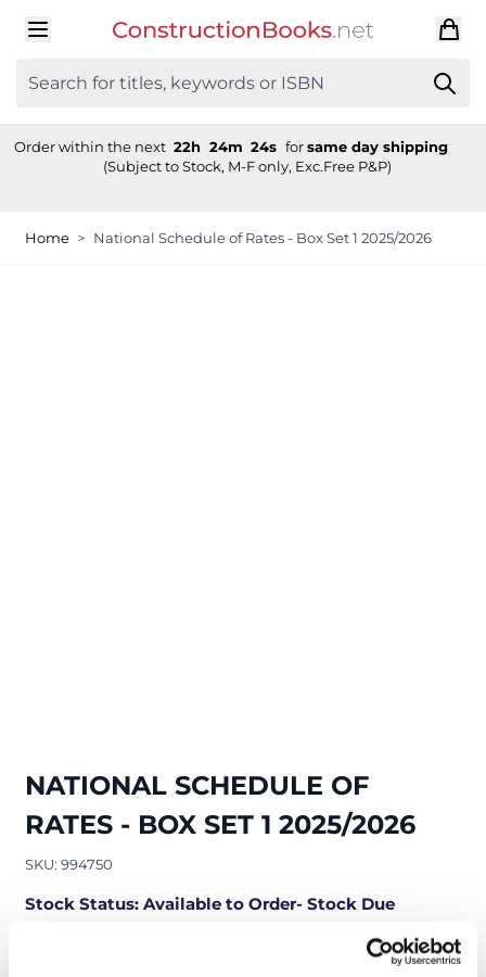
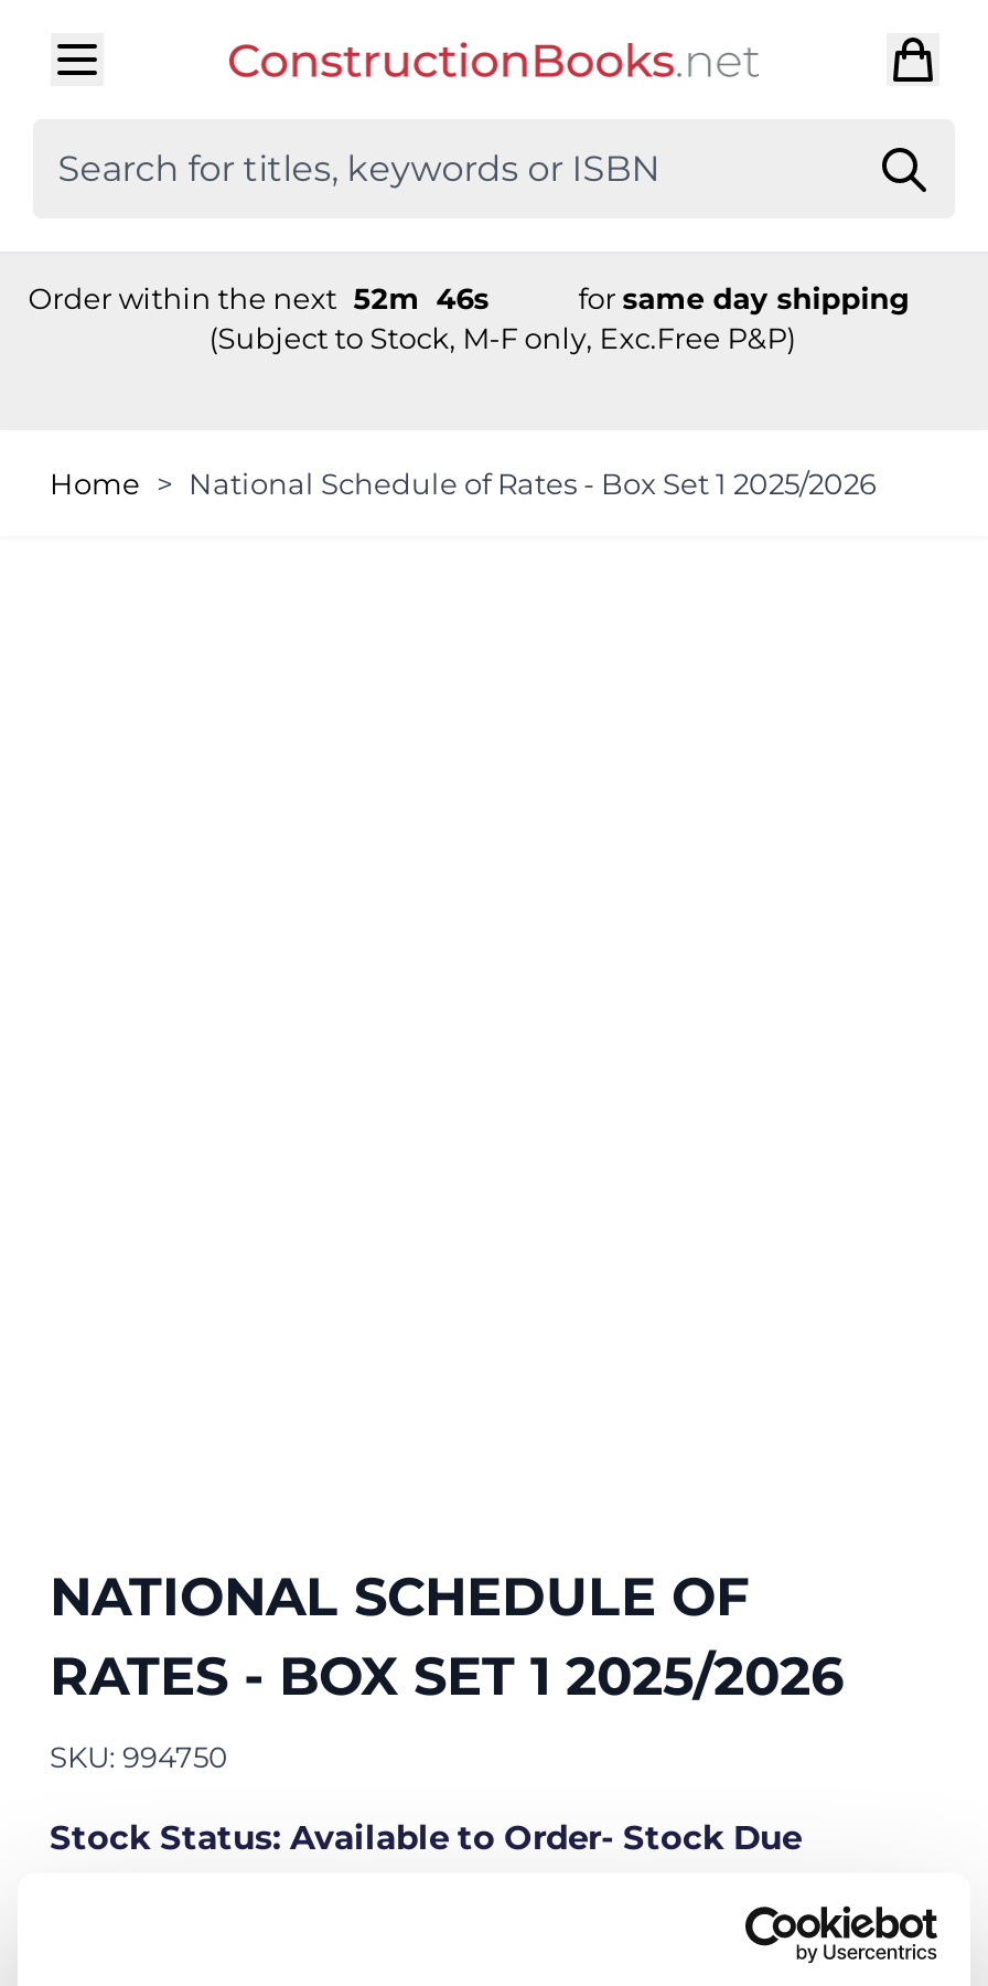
- Order within the next 22h 24m 24s for same day shipping
+ Order within the next 52m 46s
+ for same day shipping
